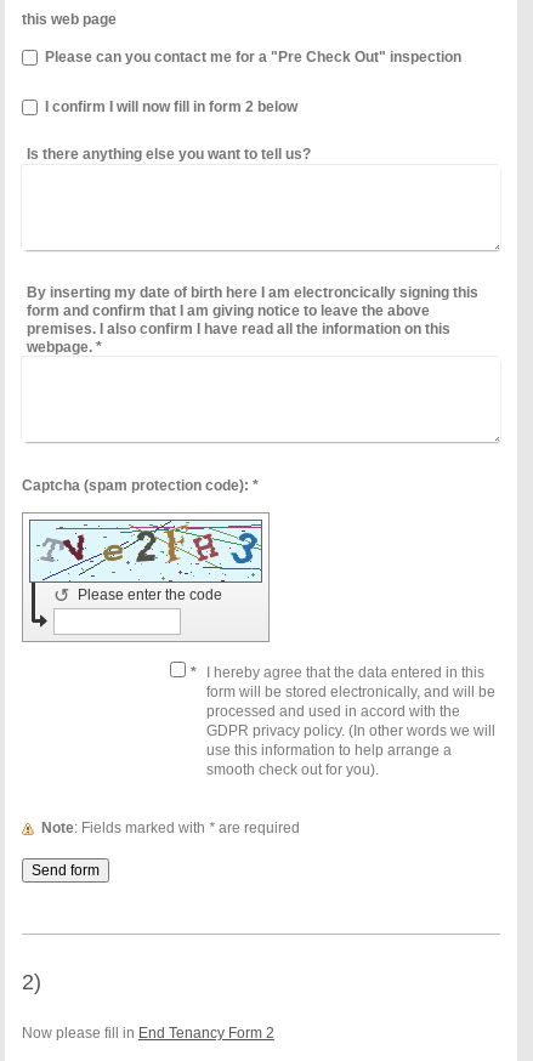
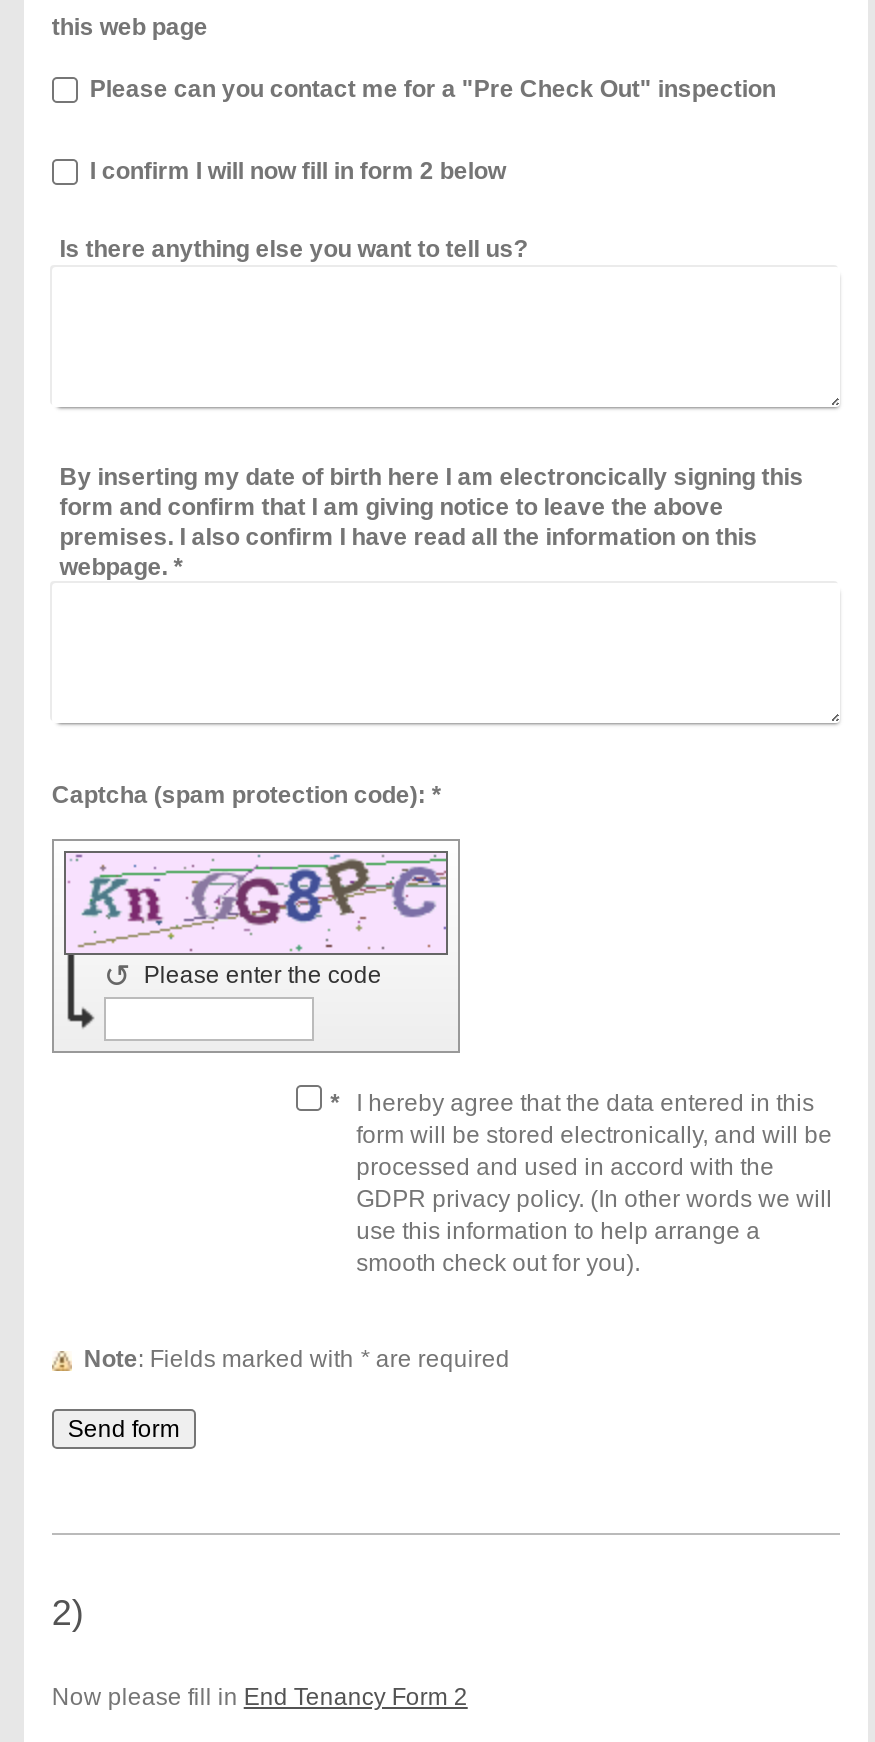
- [image]
+ [image]
